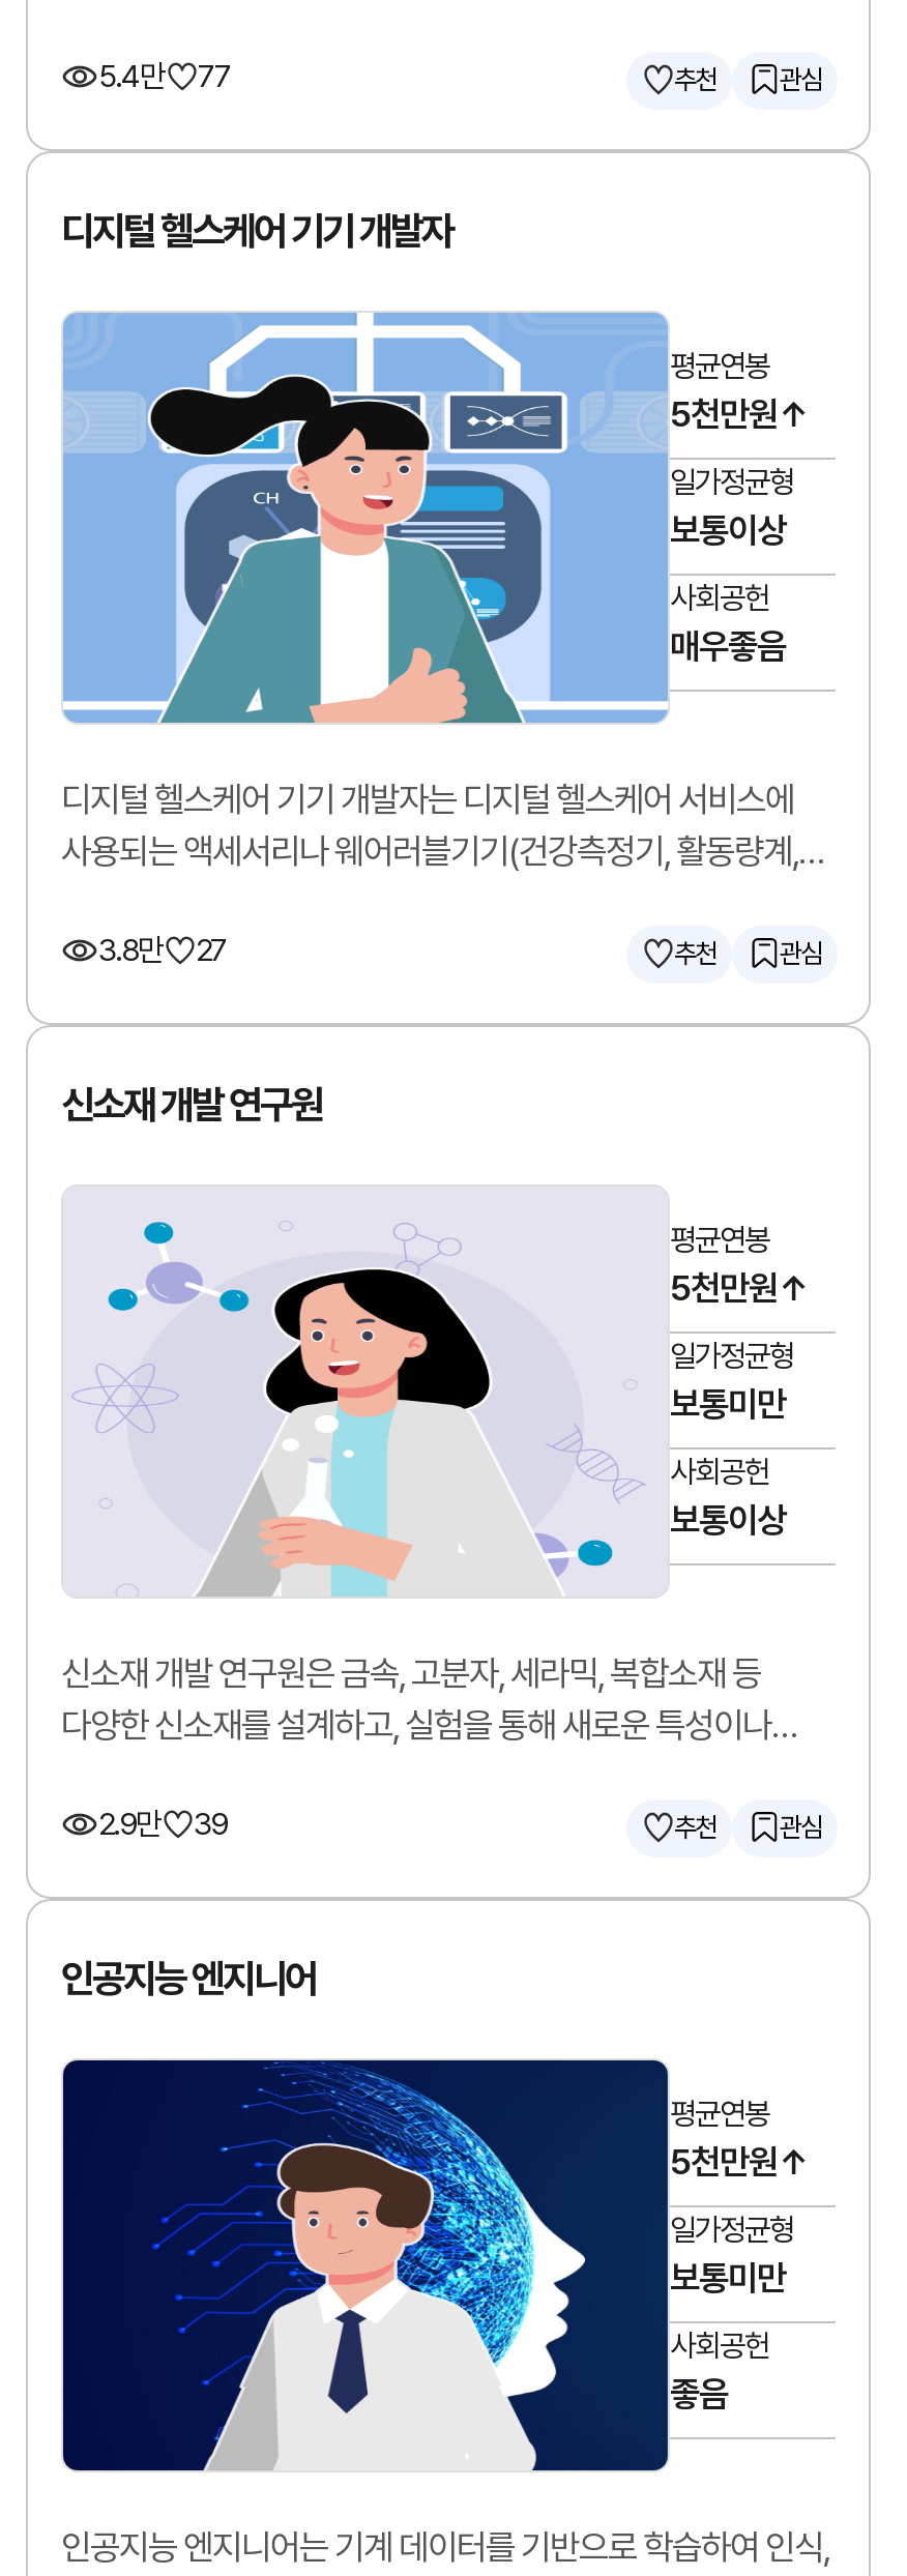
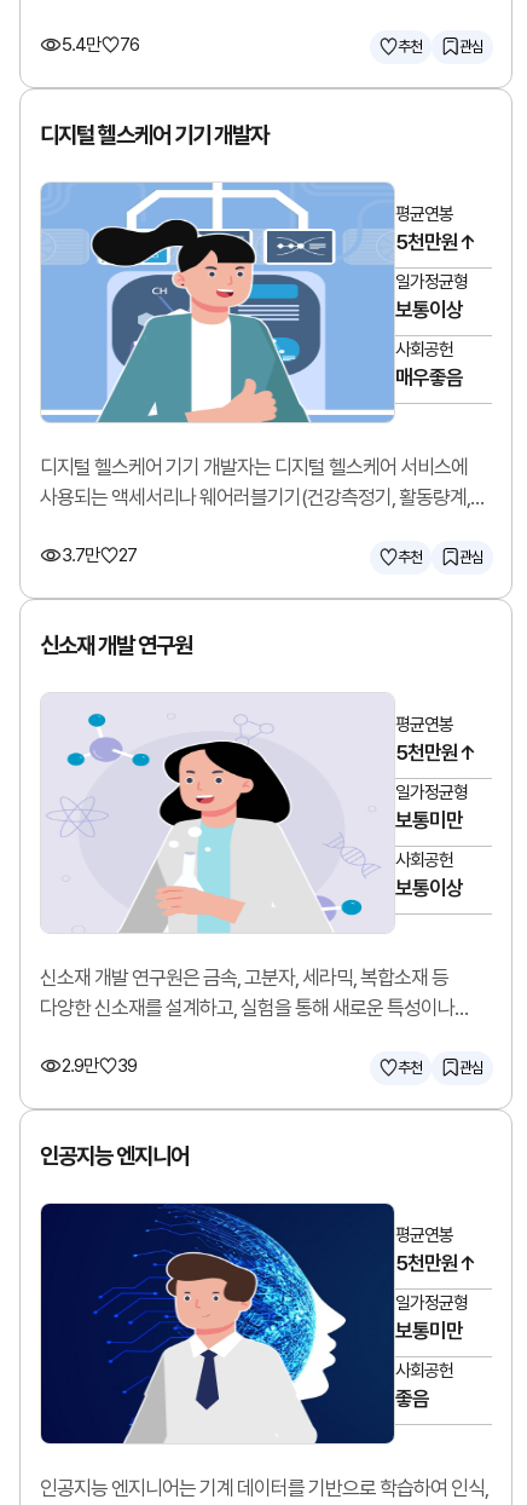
- 5.4만 77
+ 5.4만 76

- 3.8만 27
+ 3.7만 27
